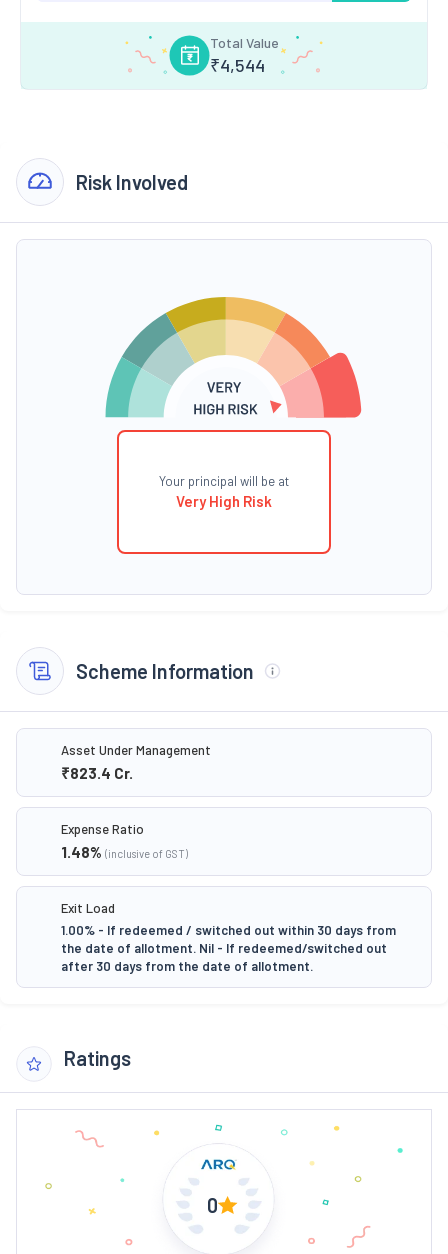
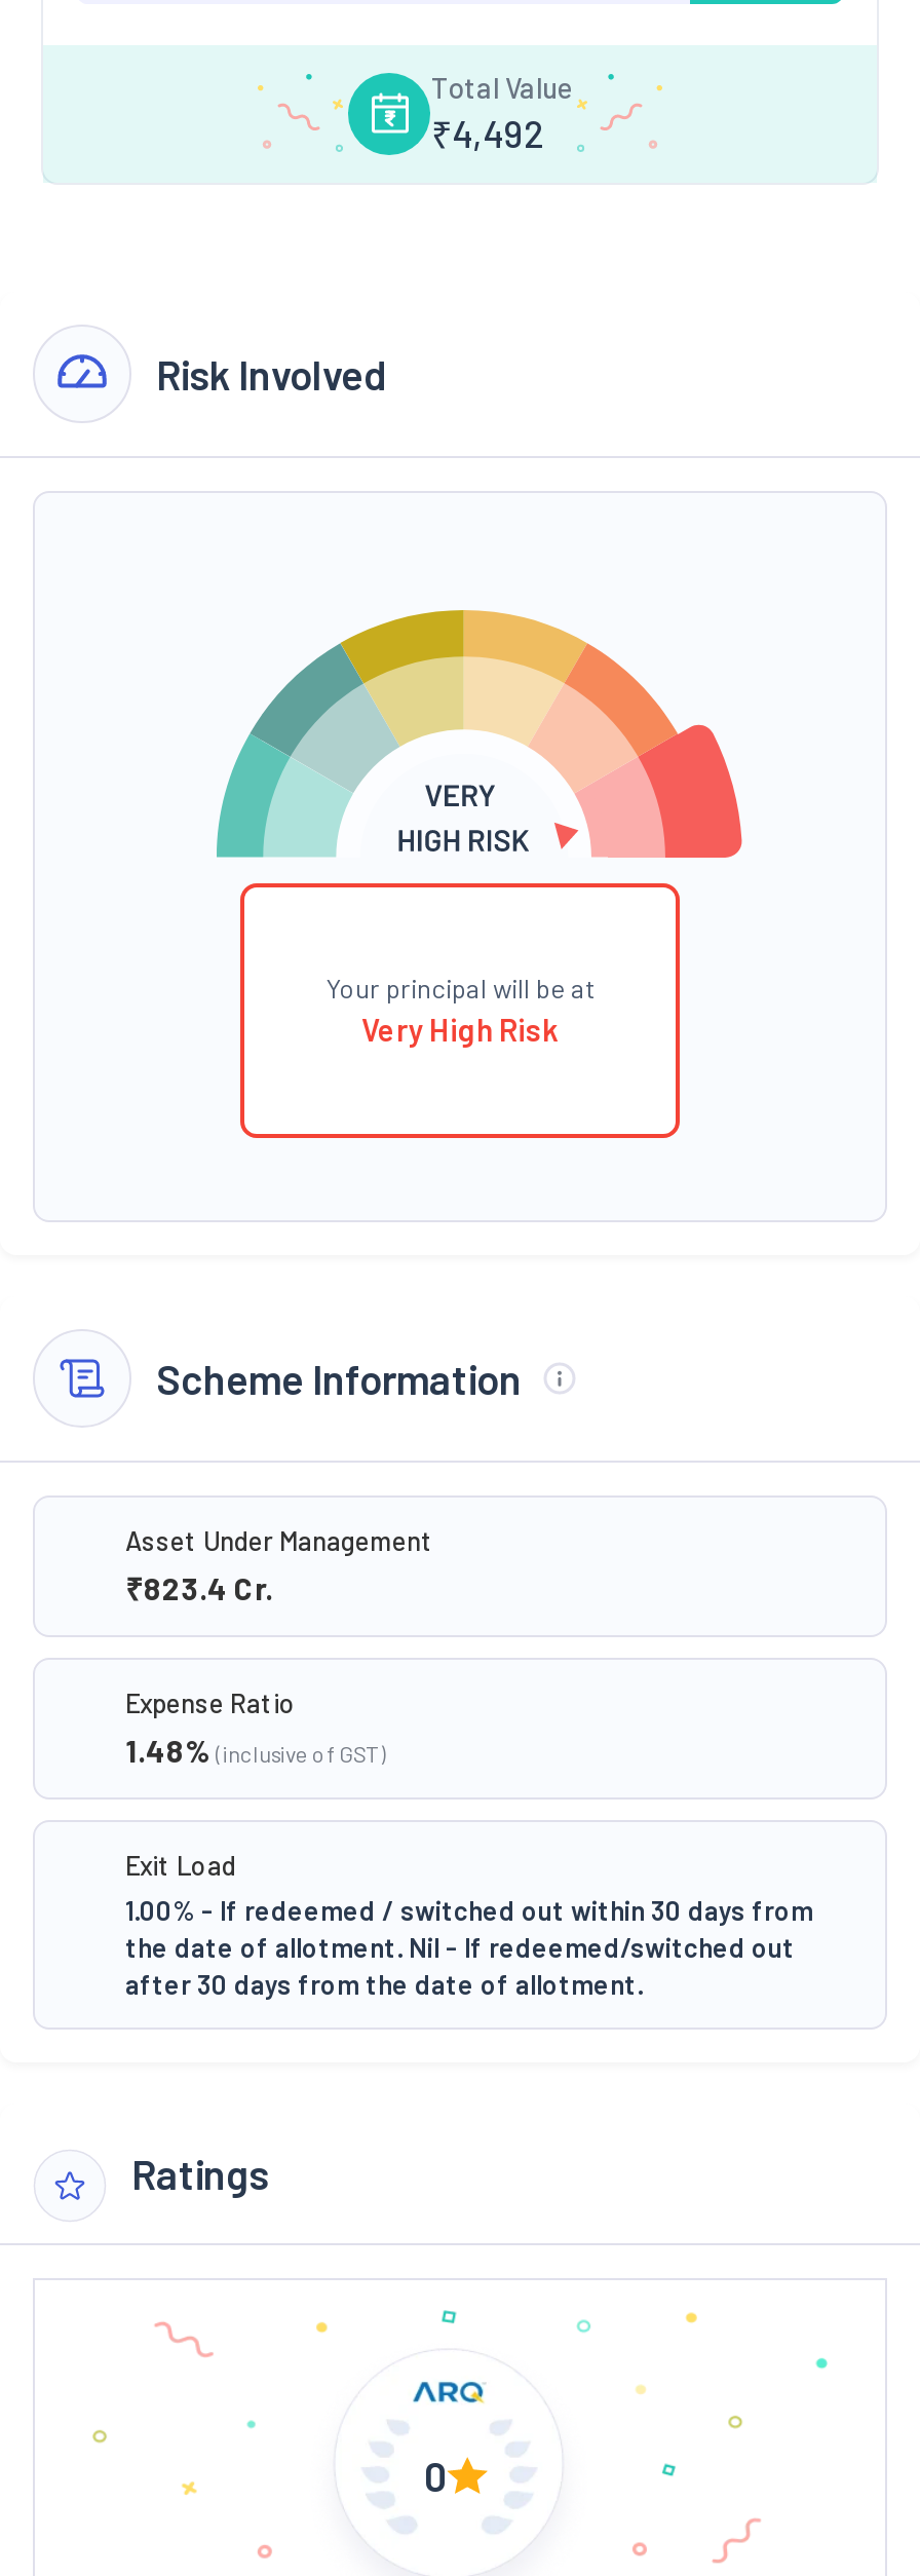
- ₹4,544
+ ₹4,492
